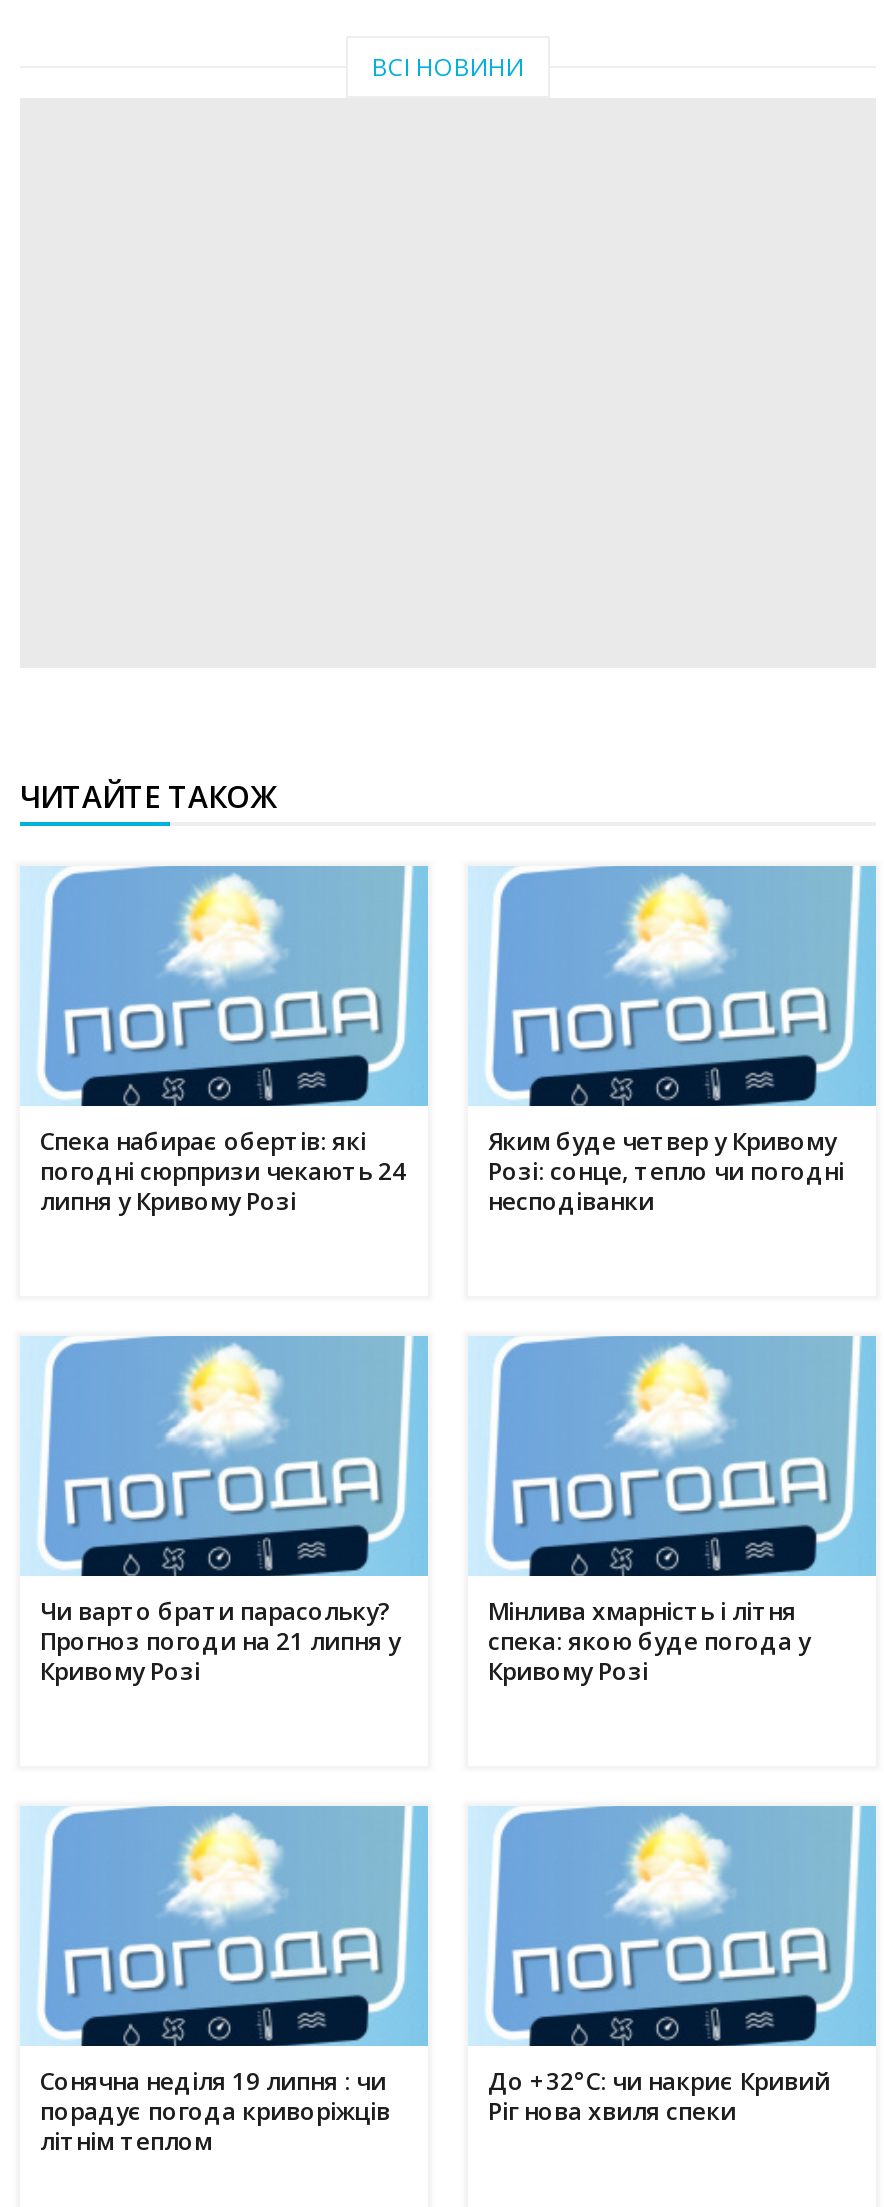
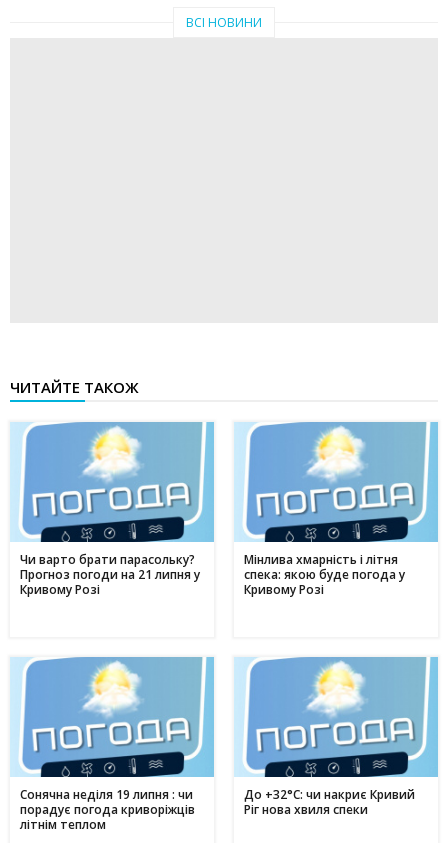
- Спека набирає обертів: які
- погодні сюрпризи чекають 24
- липня у Кривому Розі

- Яким буде четвер у Кривому
- Розі: сонце, тепло чи погодні
- несподіванки
